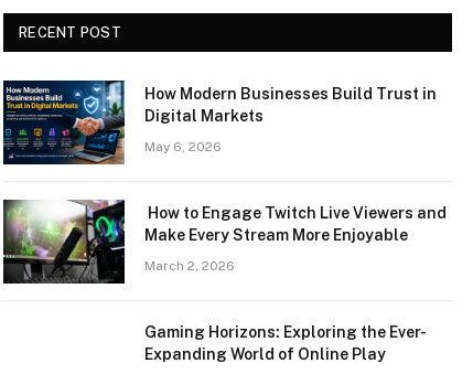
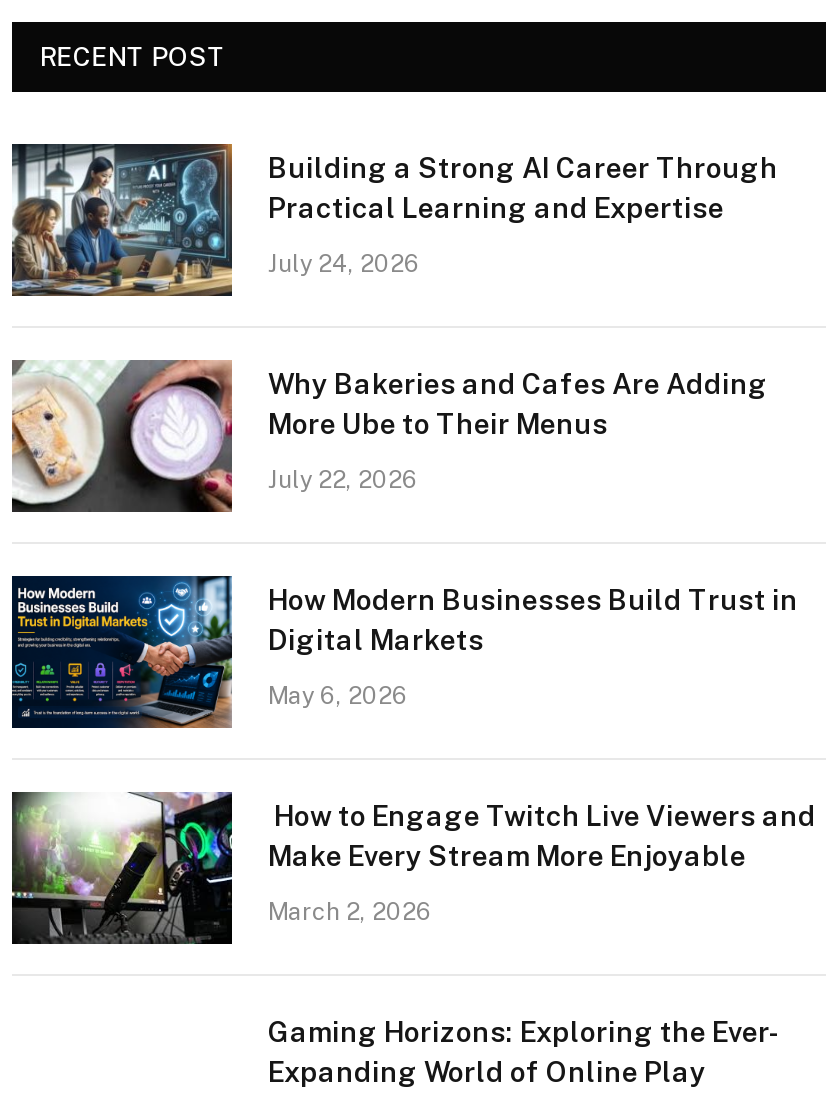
+ [image]
+ Building a Strong AI Career Through
+ Practical Learning and Expertise
+ July 24, 2026

+ [image]
+ Why Bakeries and Cafes Are Adding
+ More Ube to Their Menus
+ July 22, 2026
